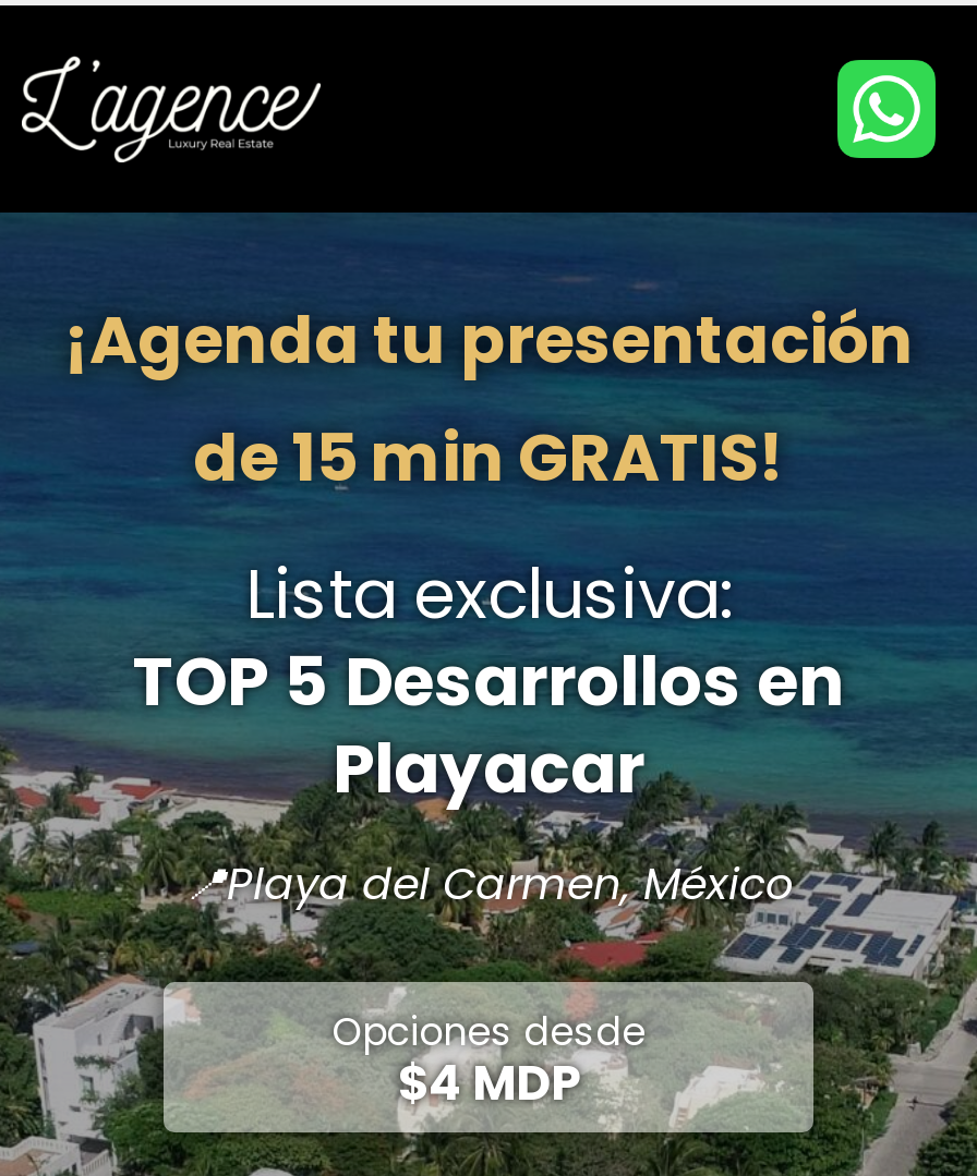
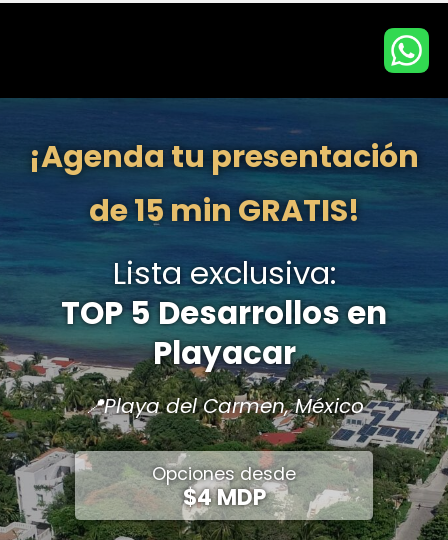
- [image]
